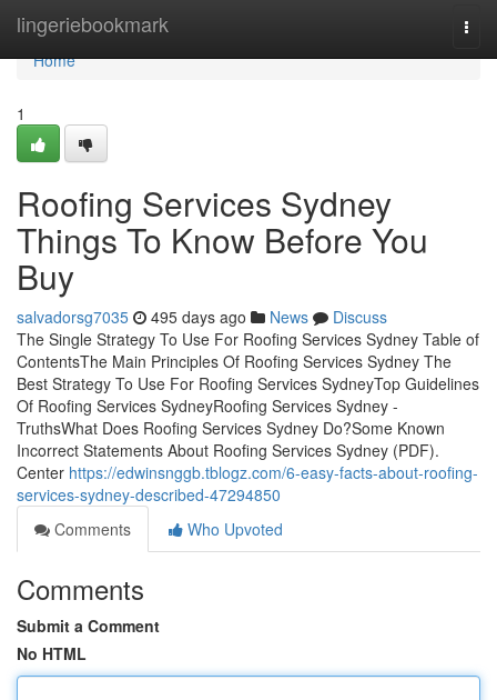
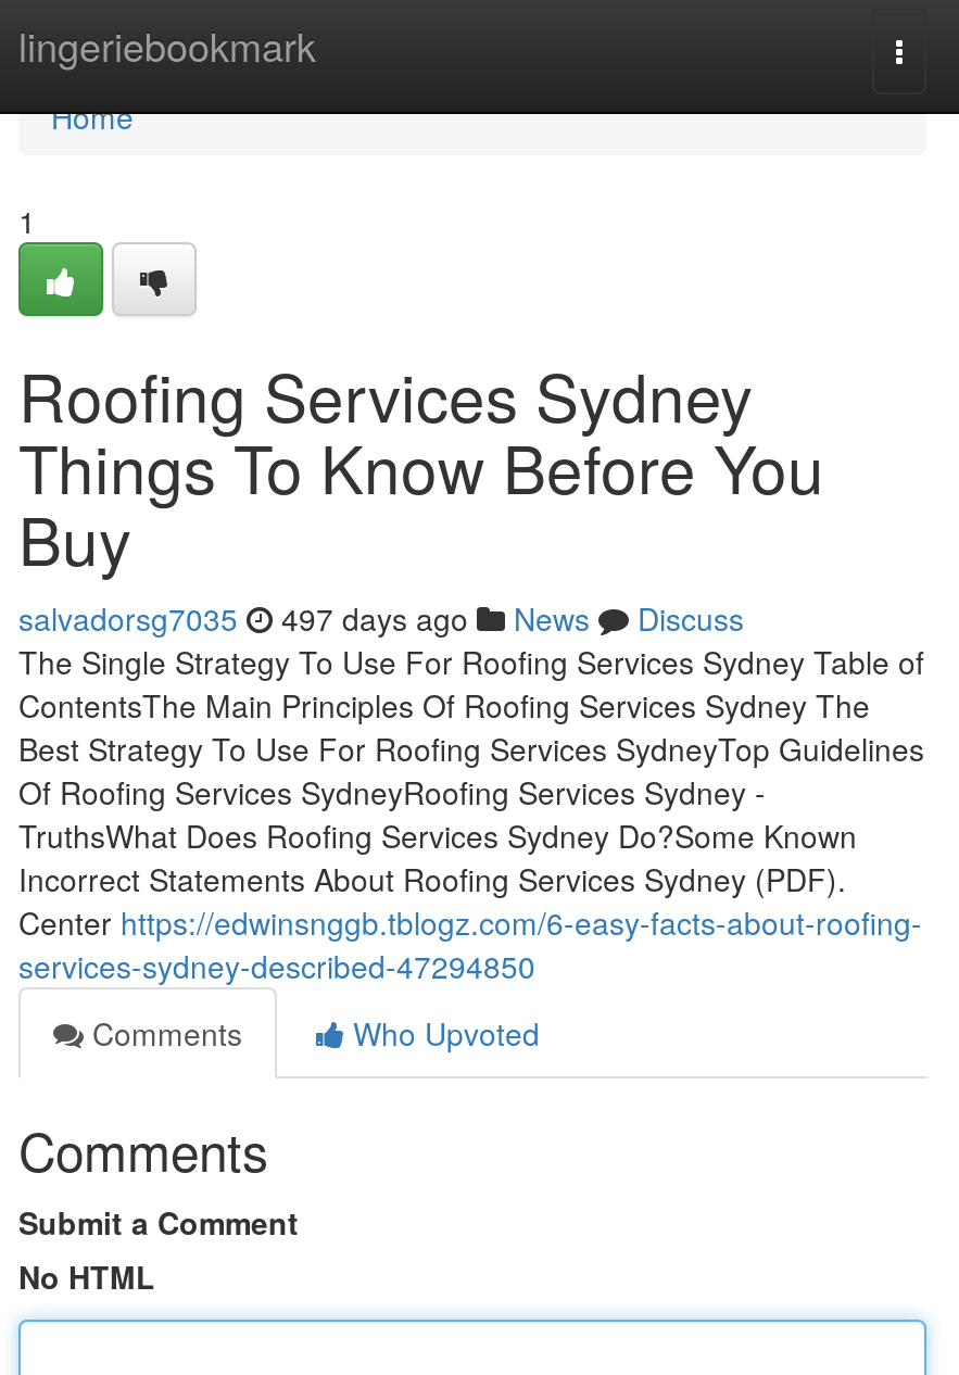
- salvadorsg7035 495 days ago News Discuss
+ salvadorsg7035 497 days ago News Discuss
